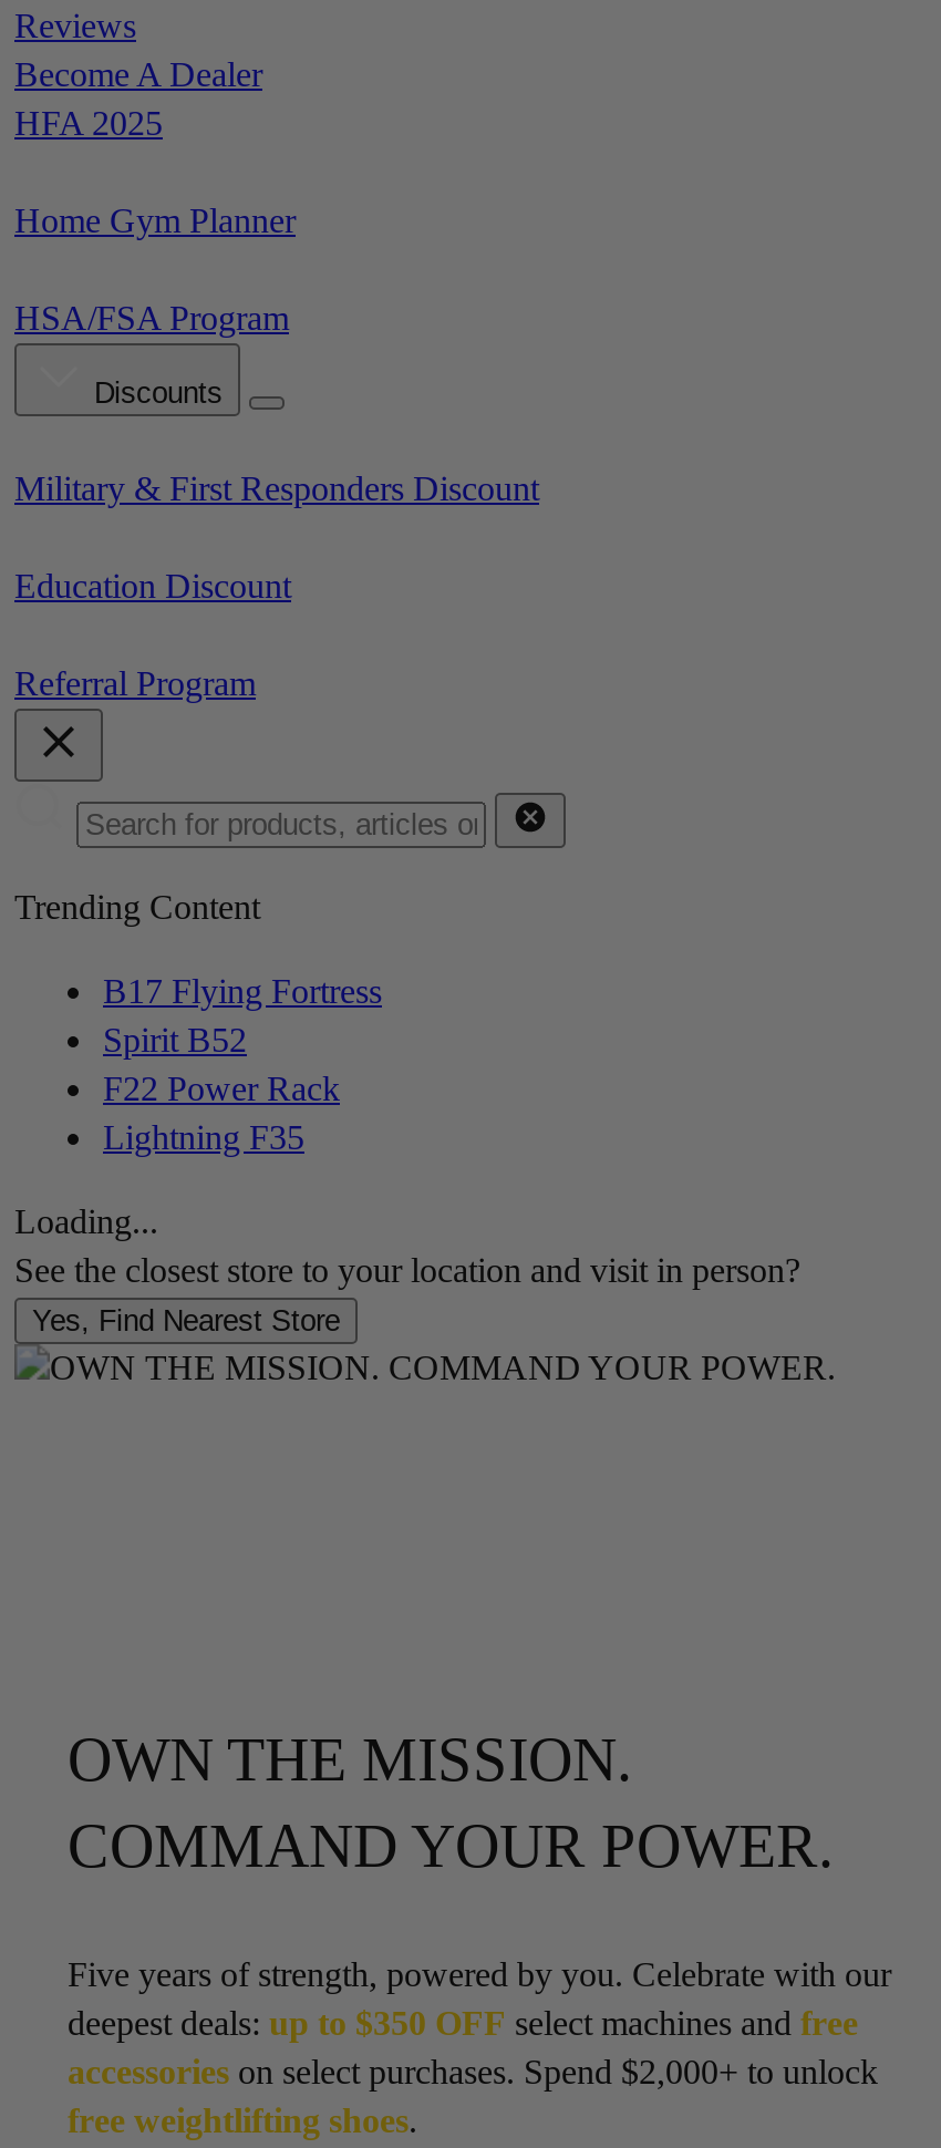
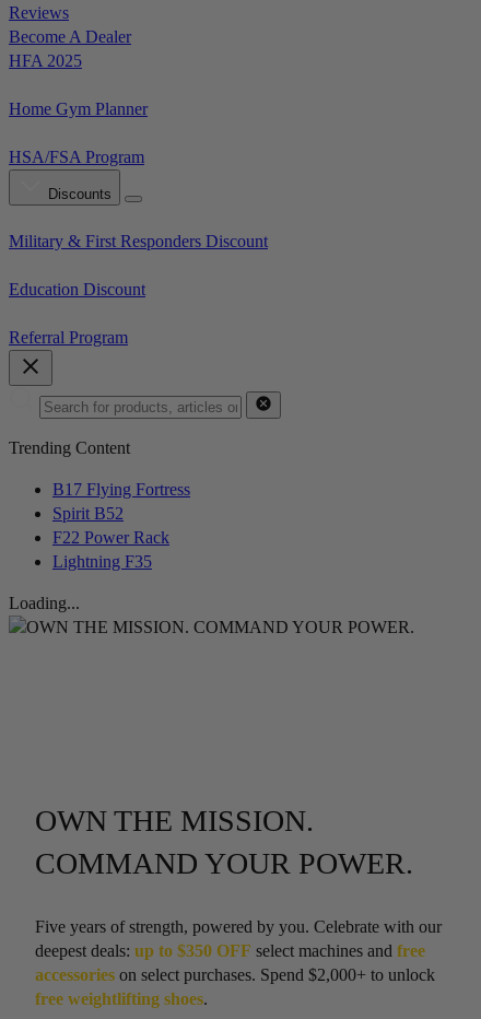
- See the closest store to your location and visit in person?
- Yes, Find Nearest Store
